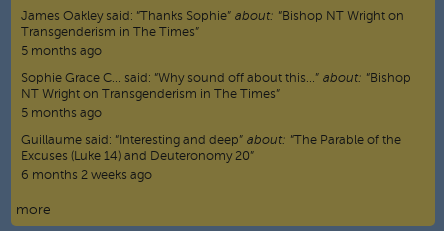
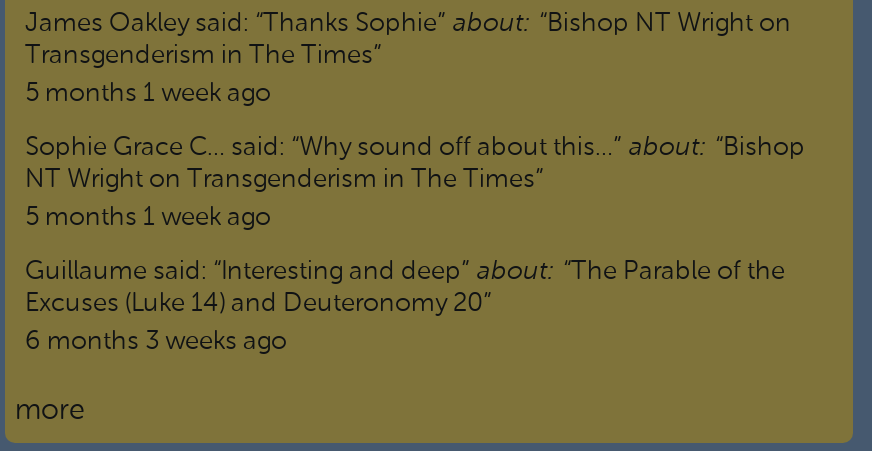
- 5 months ago
+ 5 months 1 week ago

- 5 months ago
+ 5 months 1 week ago

- 6 months 2 weeks ago
+ 6 months 3 weeks ago
